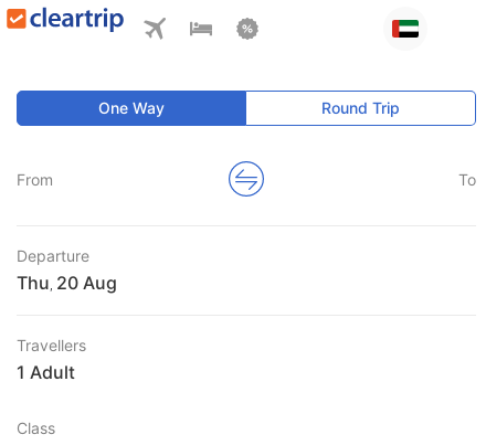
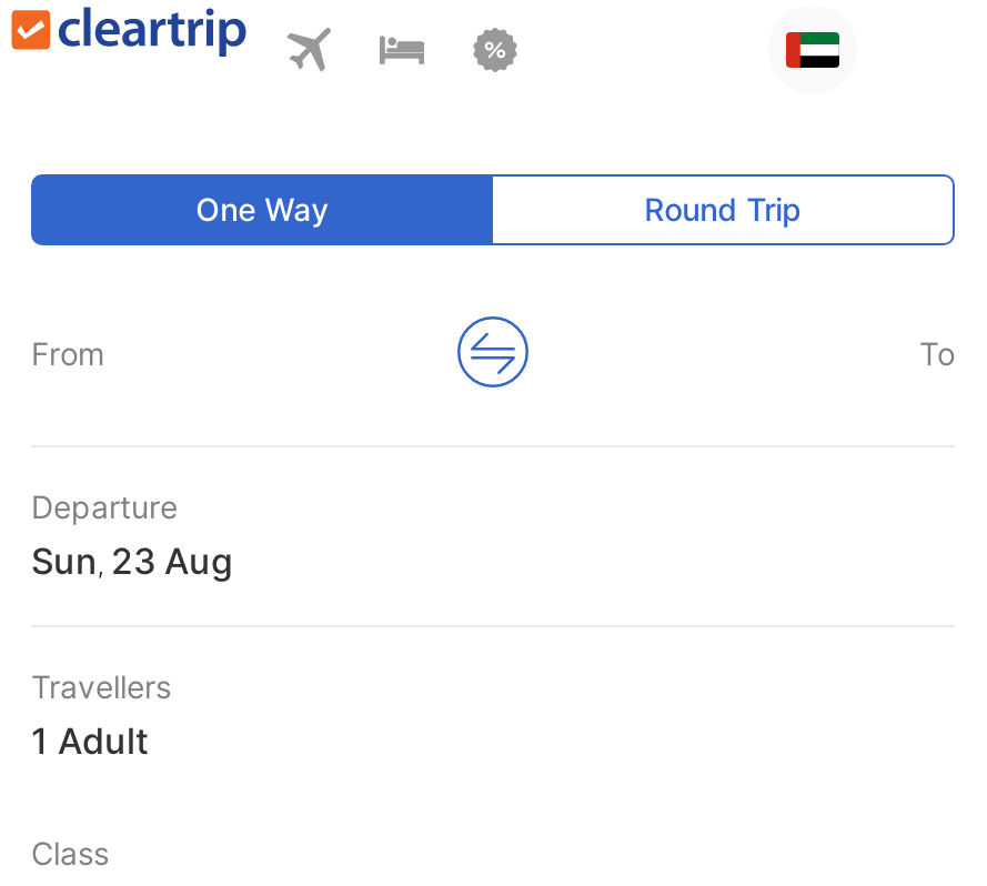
- Thu,
+ Sun,
